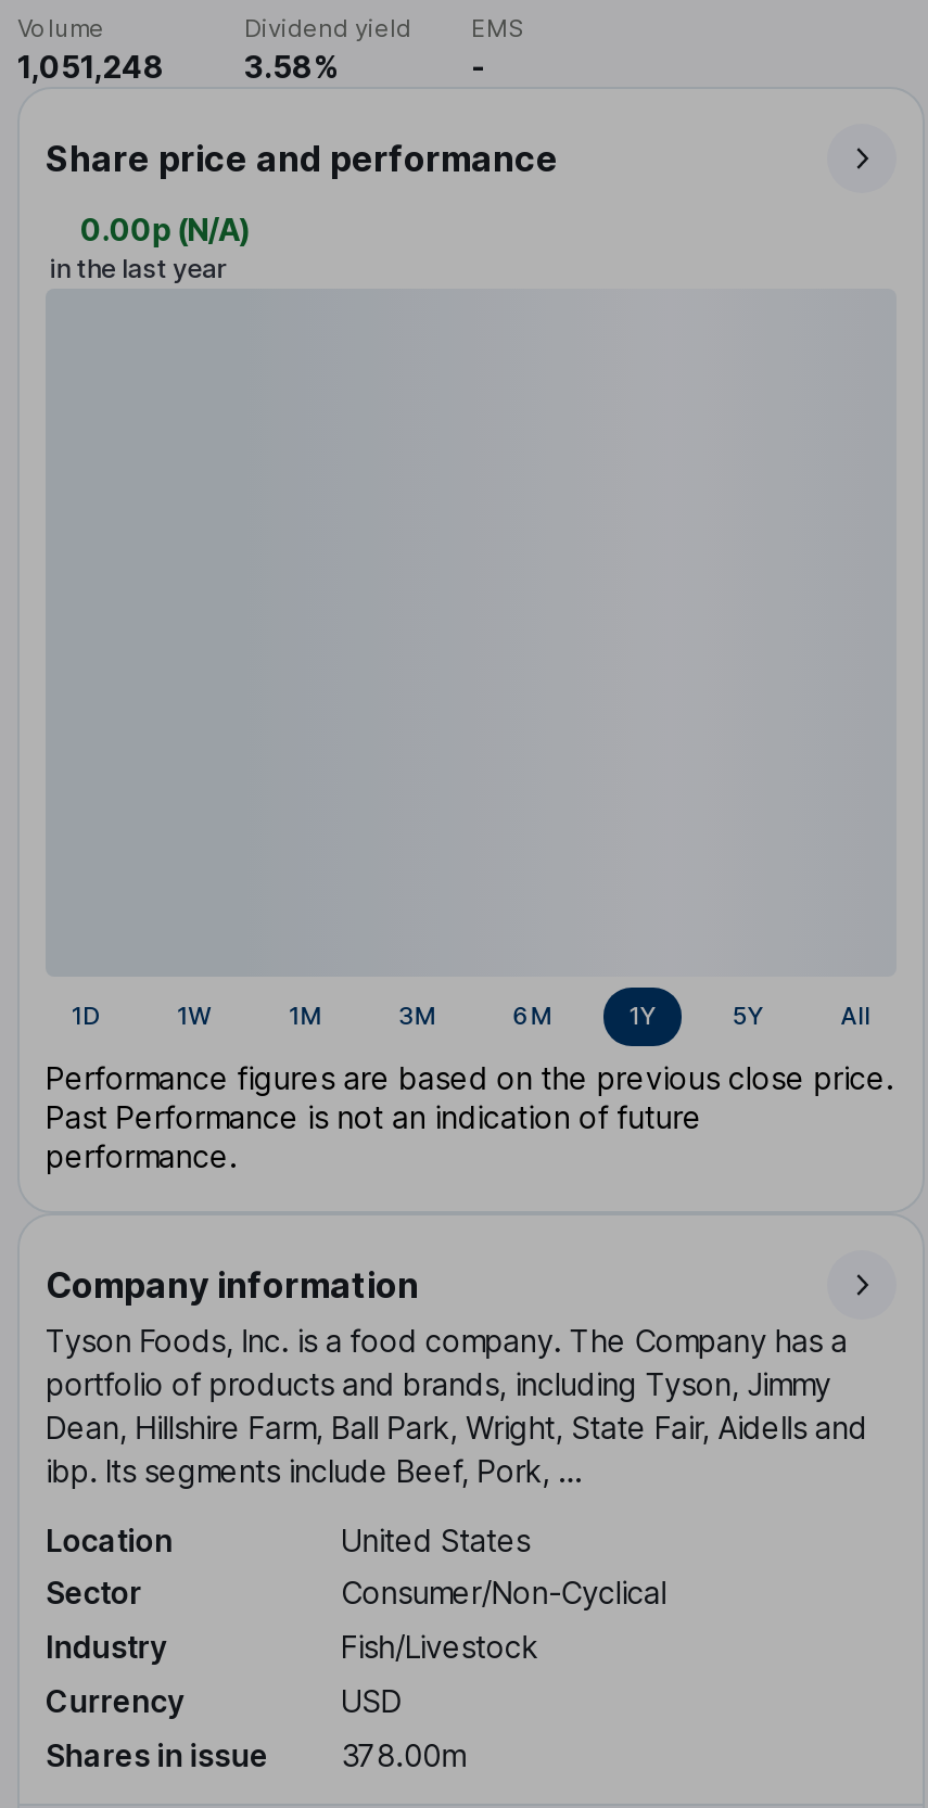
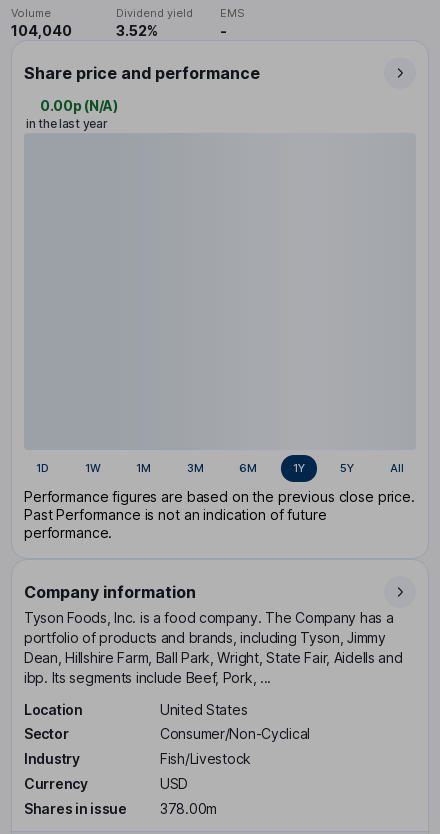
- 1,051,248
+ 104,040

- 3.58%
+ 3.52%
